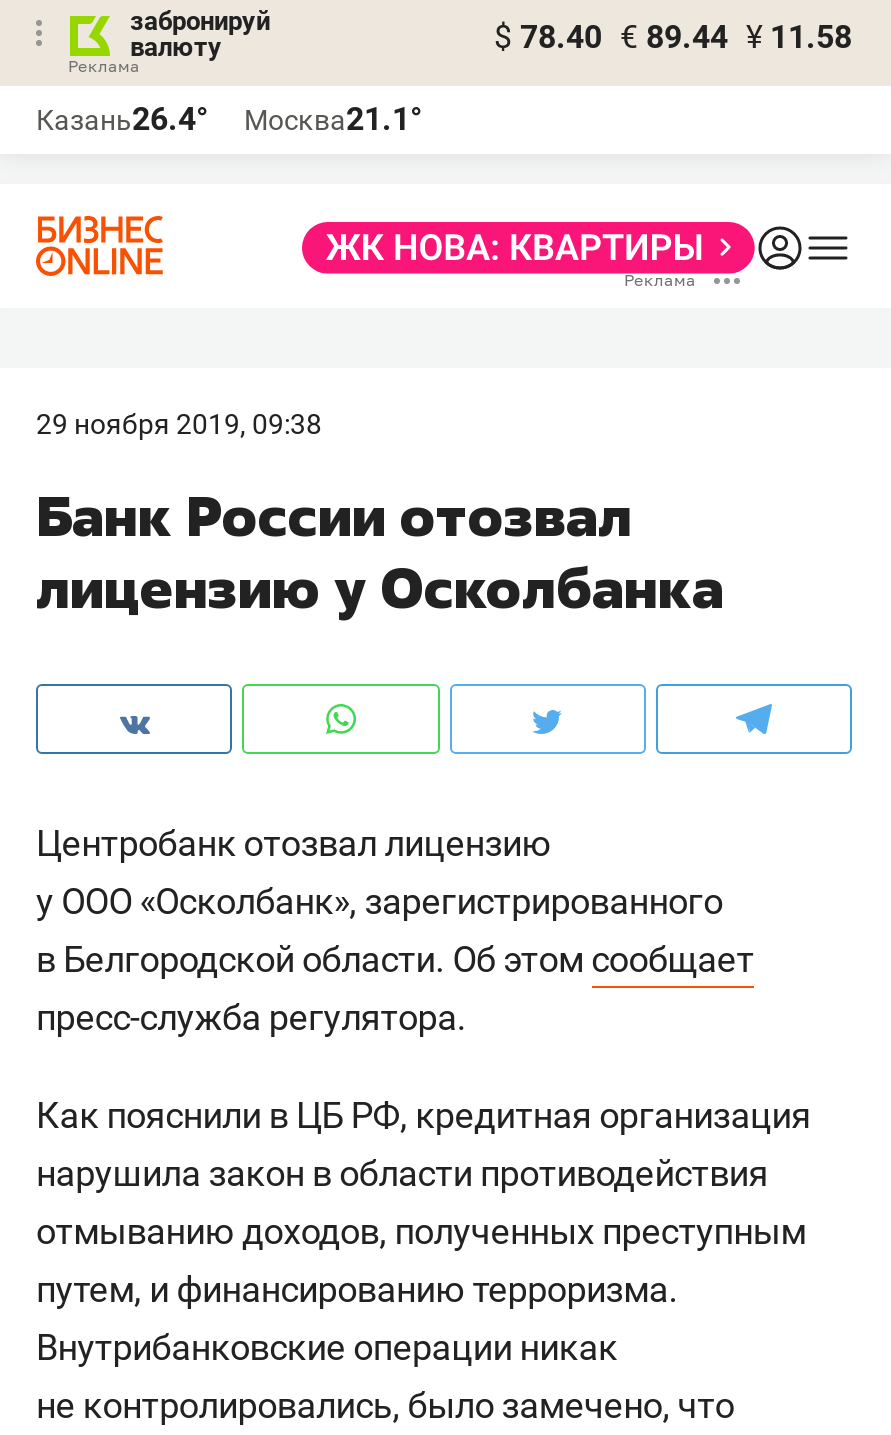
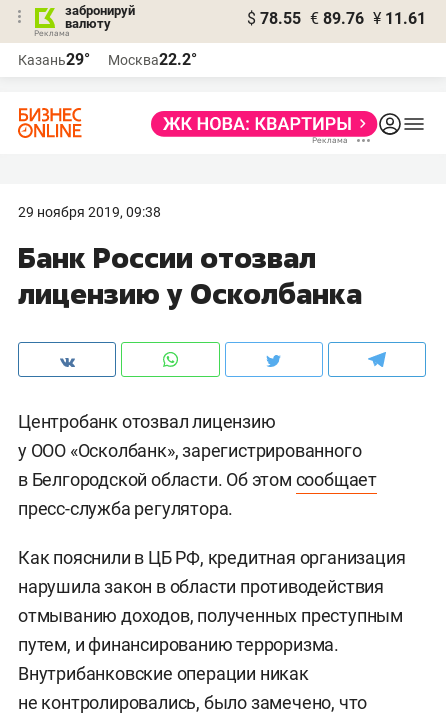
- $ 78.40 € 89.44 ¥ 11.58
+ $ 78.55 € 89.76 ¥ 11.61

- Казань26.4°
+ Казань29°

- Москва21.1°
+ Москва22.2°
